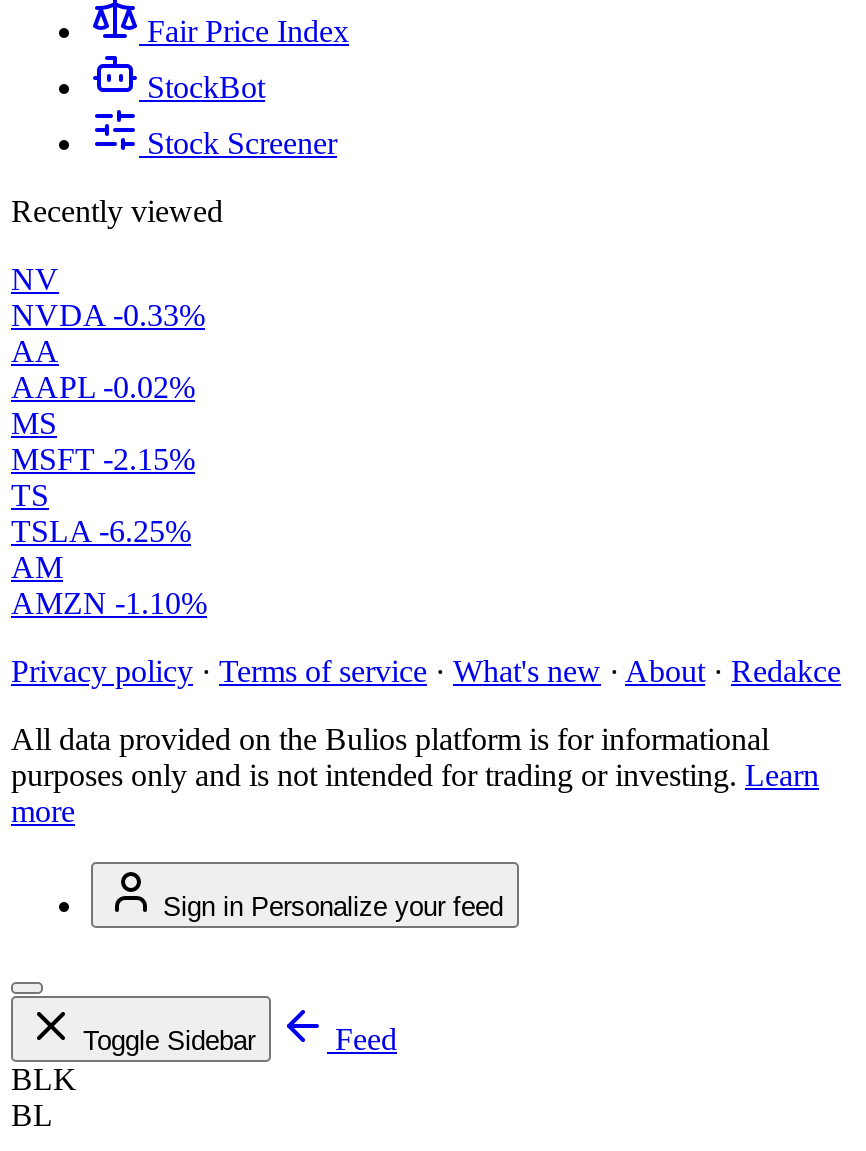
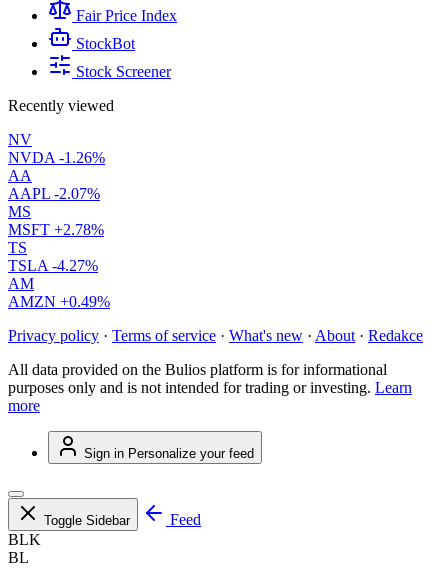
- NVDA -0.33%
+ NVDA -1.26%

- AAPL -0.02%
+ AAPL -2.07%

- MSFT -2.15%
+ MSFT +2.78%

- TSLA -6.25%
+ TSLA -4.27%

- AMZN -1.10%
+ AMZN +0.49%
